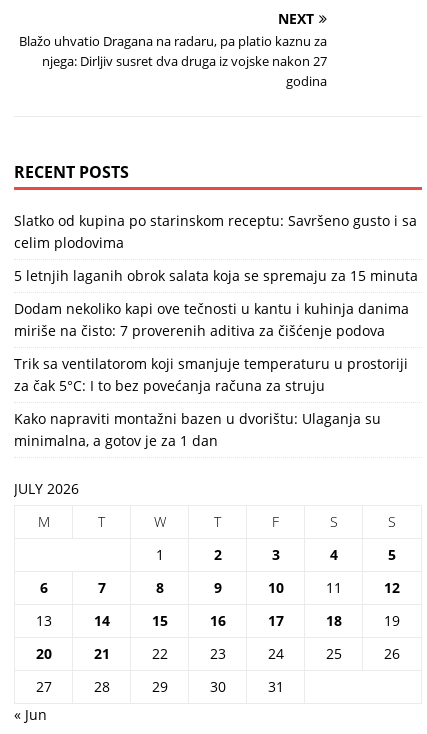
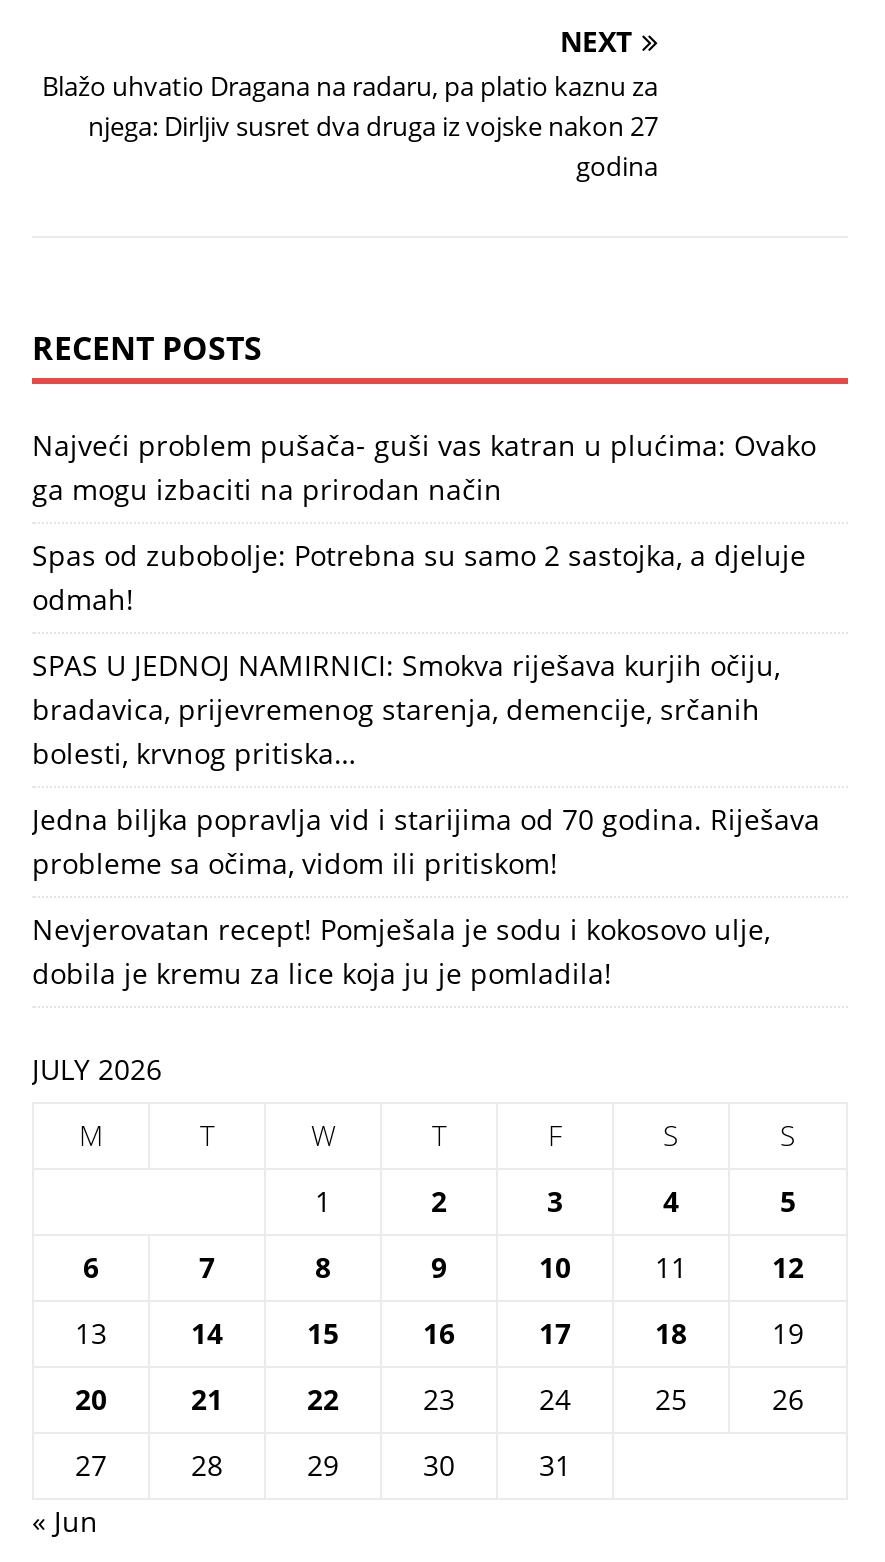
- Slatko od kupina po starinskom receptu: Savršeno gusto i sa
- celim plodovima
+ Najveći problem pušača- guši vas katran u plućima: Ovako
+ ga mogu izbaciti na prirodan način

- 5 letnjih laganih obrok salata koja se spremaju za 15 minuta
+ Spas od zubobolje: Potrebna su samo 2 sastojka, a djeluje
+ odmah!

- Dodam nekoliko kapi ove tečnosti u kantu i kuhinja danima
- miriše na čisto: 7 proverenih aditiva za čišćenje podova
+ SPAS U JEDNOJ NAMIRNICI: Smokva riješava kurjih očiju,
+ bradavica, prijevremenog starenja, demencije, srčanih
+ bolesti, krvnog pritiska…

- Trik sa ventilatorom koji smanjuje temperaturu u prostoriji
- za čak 5°C: I to bez povećanja računa za struju
+ Jedna biljka popravlja vid i starijima od 70 godina. Riješava
+ probleme sa očima, vidom ili pritiskom!

- Kako napraviti montažni bazen u dvorištu: Ulaganja su
- minimalna, a gotov je za 1 dan
+ Nevjerovatan recept! Pomješala je sodu i kokosovo ulje,
+ dobila je kremu za lice koja ju je pomladila!
